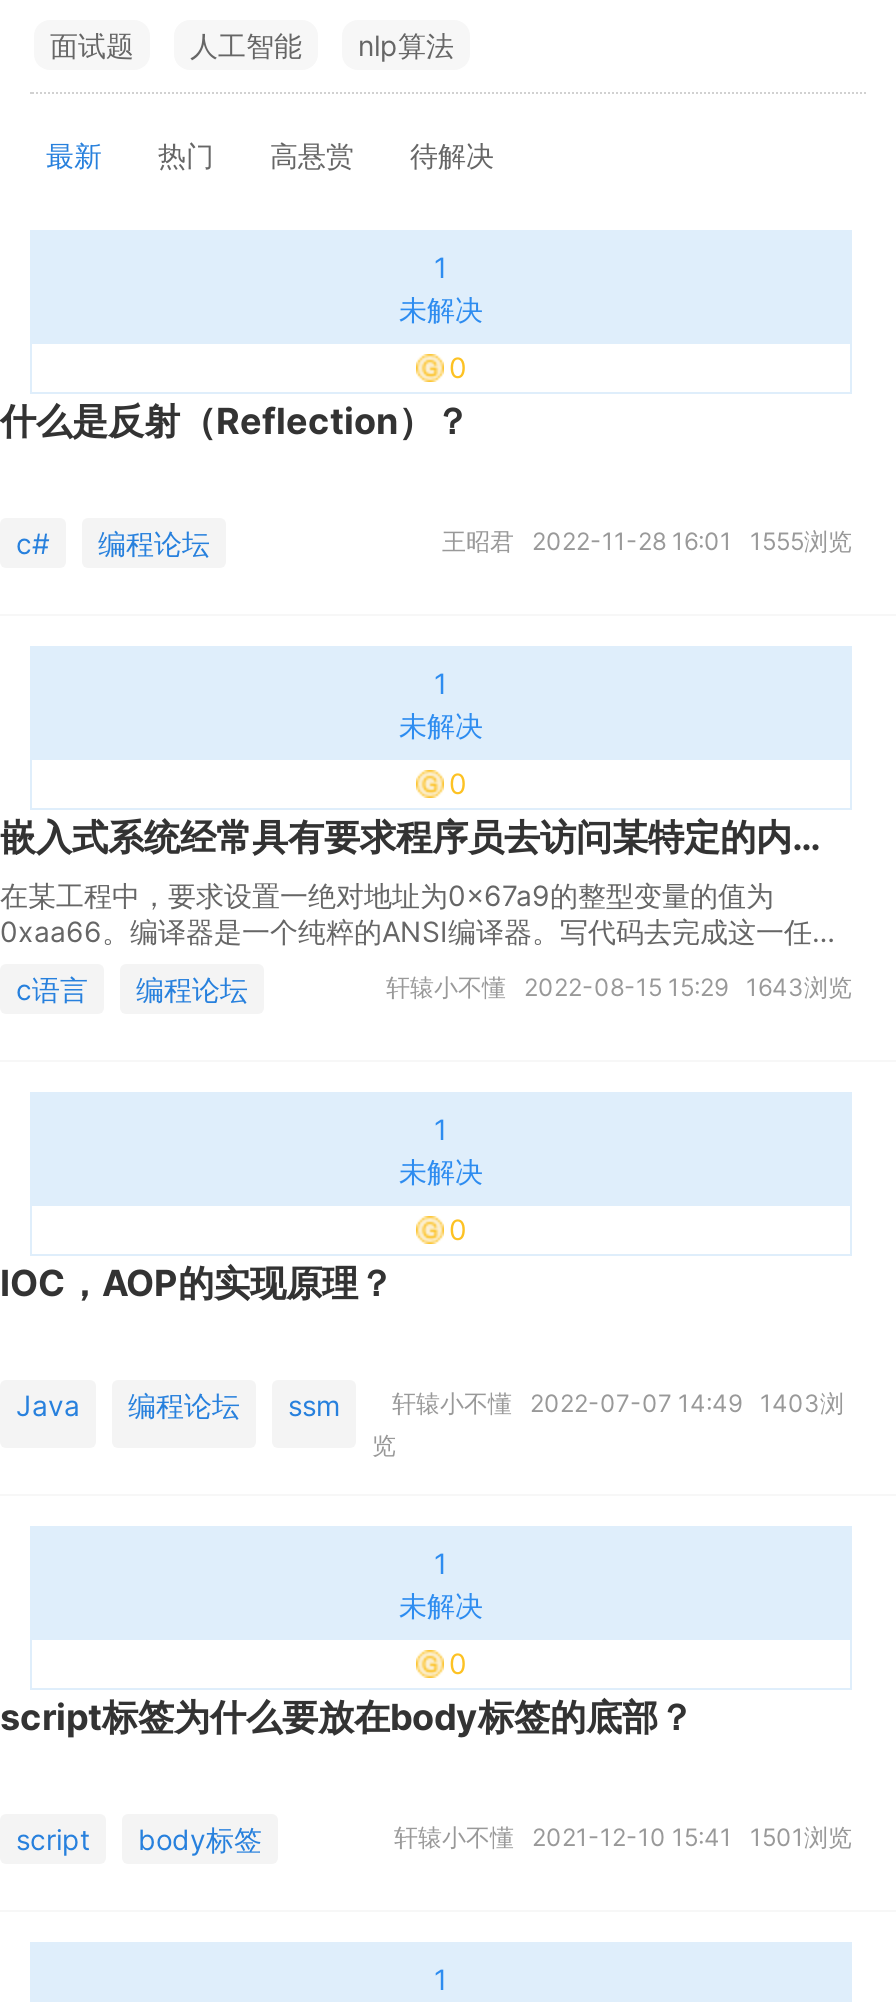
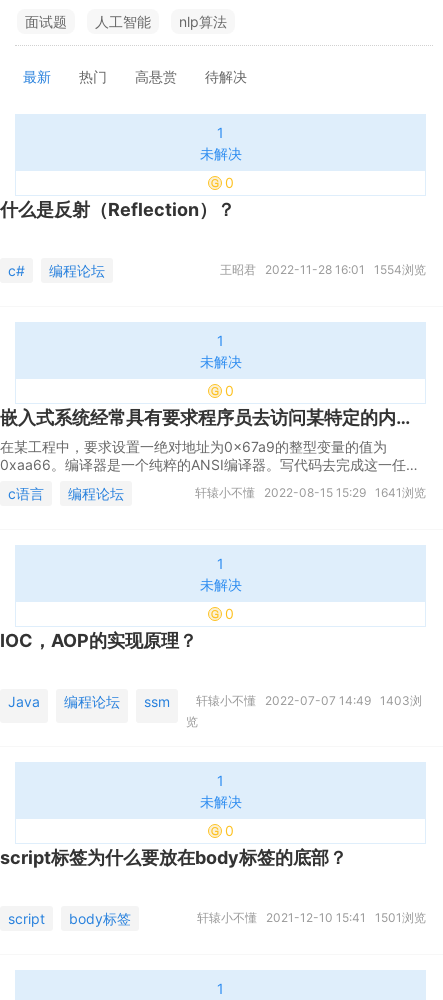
- 王昭君 2022-11-28 16:01 1555浏览
+ 王昭君 2022-11-28 16:01 1554浏览

- 轩辕小不懂 2022-08-15 15:29 1643浏览
+ 轩辕小不懂 2022-08-15 15:29 1641浏览
